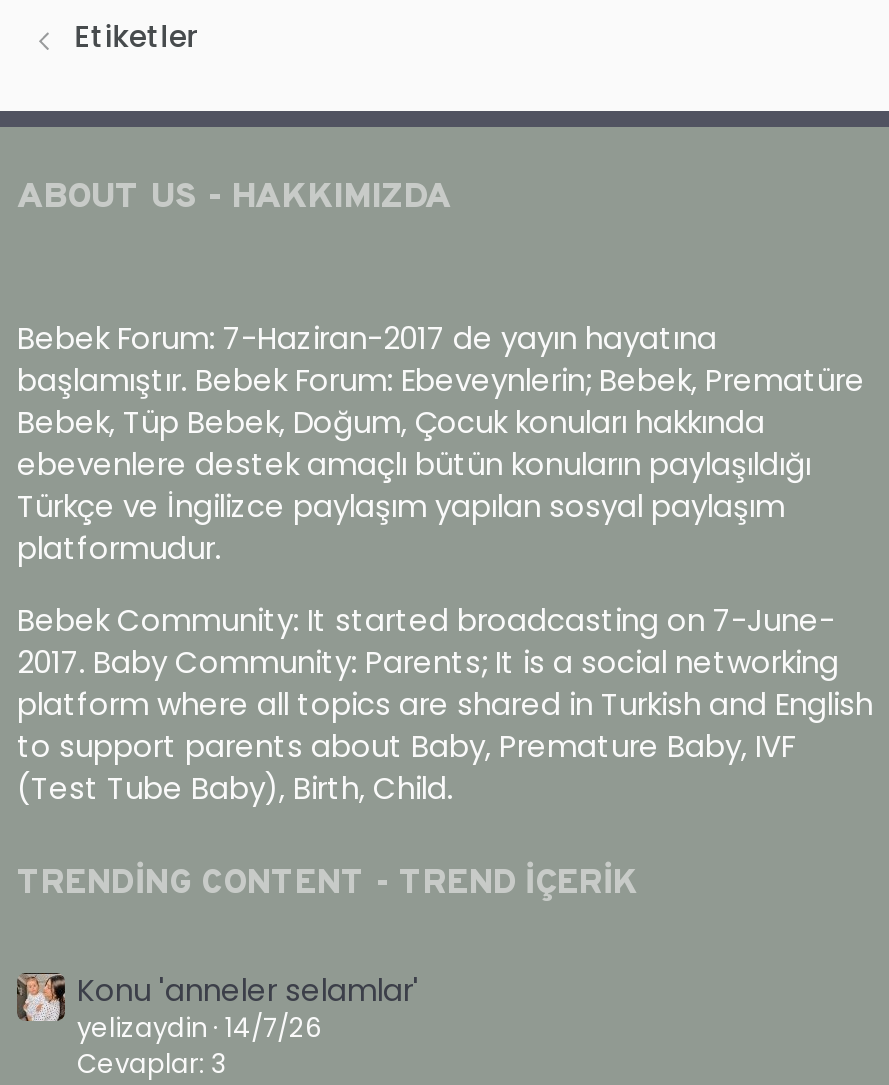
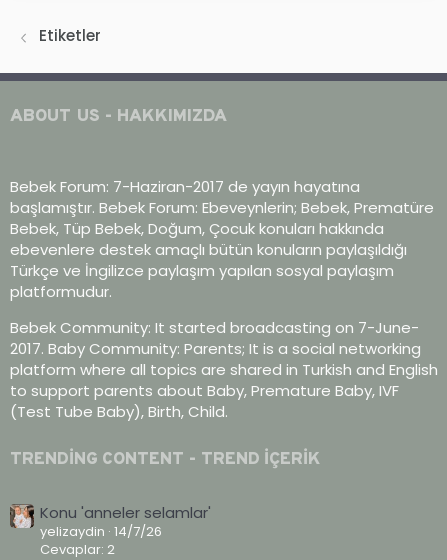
- Cevaplar: 3
+ Cevaplar: 2
